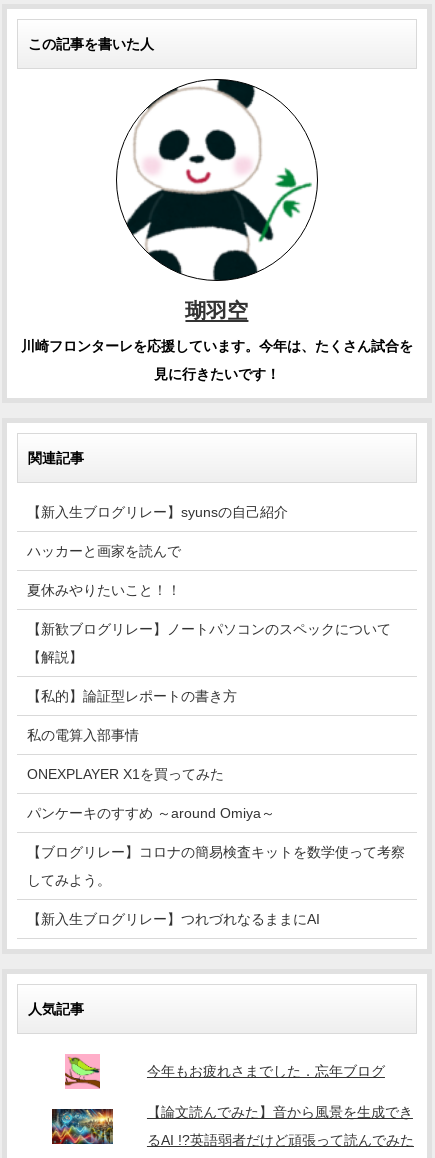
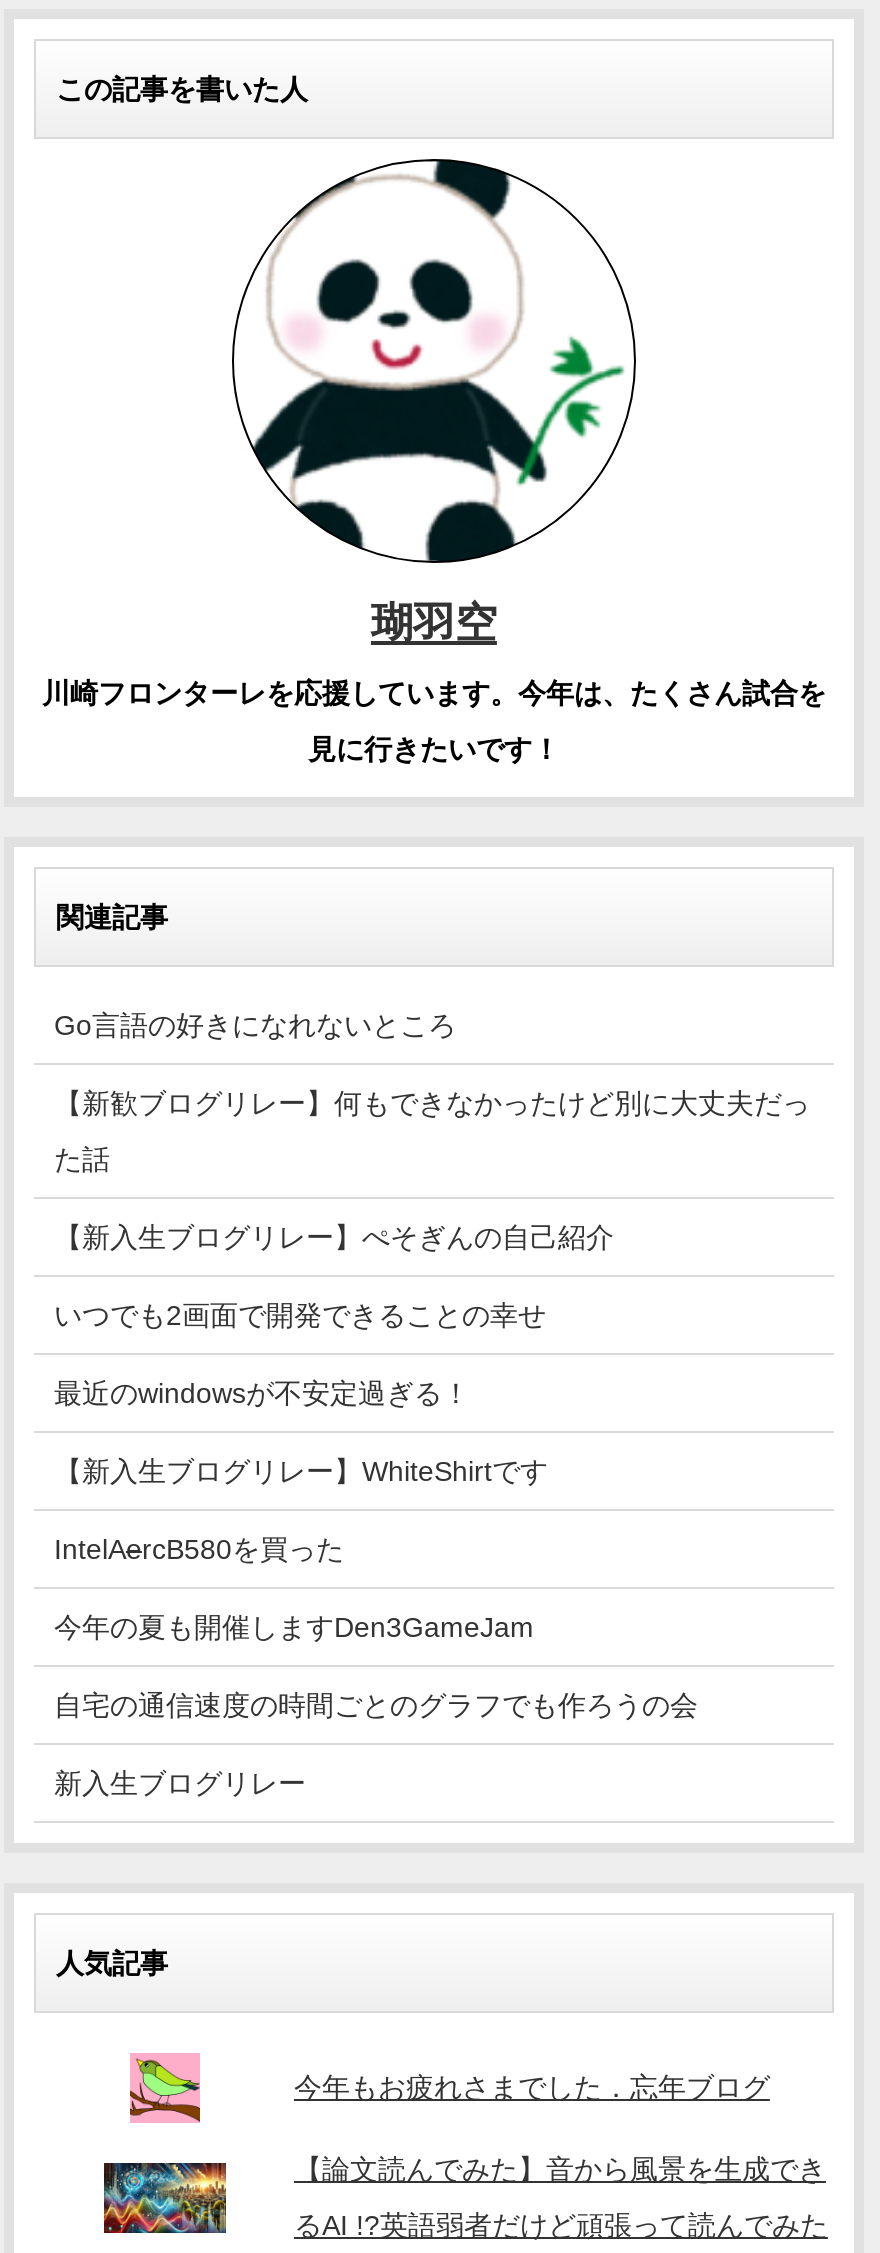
- 【新入生ブログリレー】syunsの自己紹介
- ハッカーと画家を読んで
- 夏休みやりたいこと！！
- 【新歓ブログリレー】ノートパソコンのスペックについて
- 【解説】
- 【私的】論証型レポートの書き方
- 私の電算入部事情
- ONEXPLAYER X1を買ってみた
- パンケーキのすすめ ～around Omiya～
- 【ブログリレー】コロナの簡易検査キットを数学使って考察
- してみよう。
- 【新入生ブログリレー】つれづれなるままにAI
+ Go言語の好きになれないところ
+ 【新歓ブログリレー】何もできなかったけど別に大丈夫だっ
+ た話
+ 【新入生ブログリレー】ぺそぎんの自己紹介
+ いつでも2画面で開発できることの幸せ
+ 最近のwindowsが不安定過ぎる！
+ 【新入生ブログリレー】WhiteShirtです
+ IntelAercB580を買った
+ 今年の夏も開催しますDen3GameJam
+ 自宅の通信速度の時間ごとのグラフでも作ろうの会
+ 新入生ブログリレー
